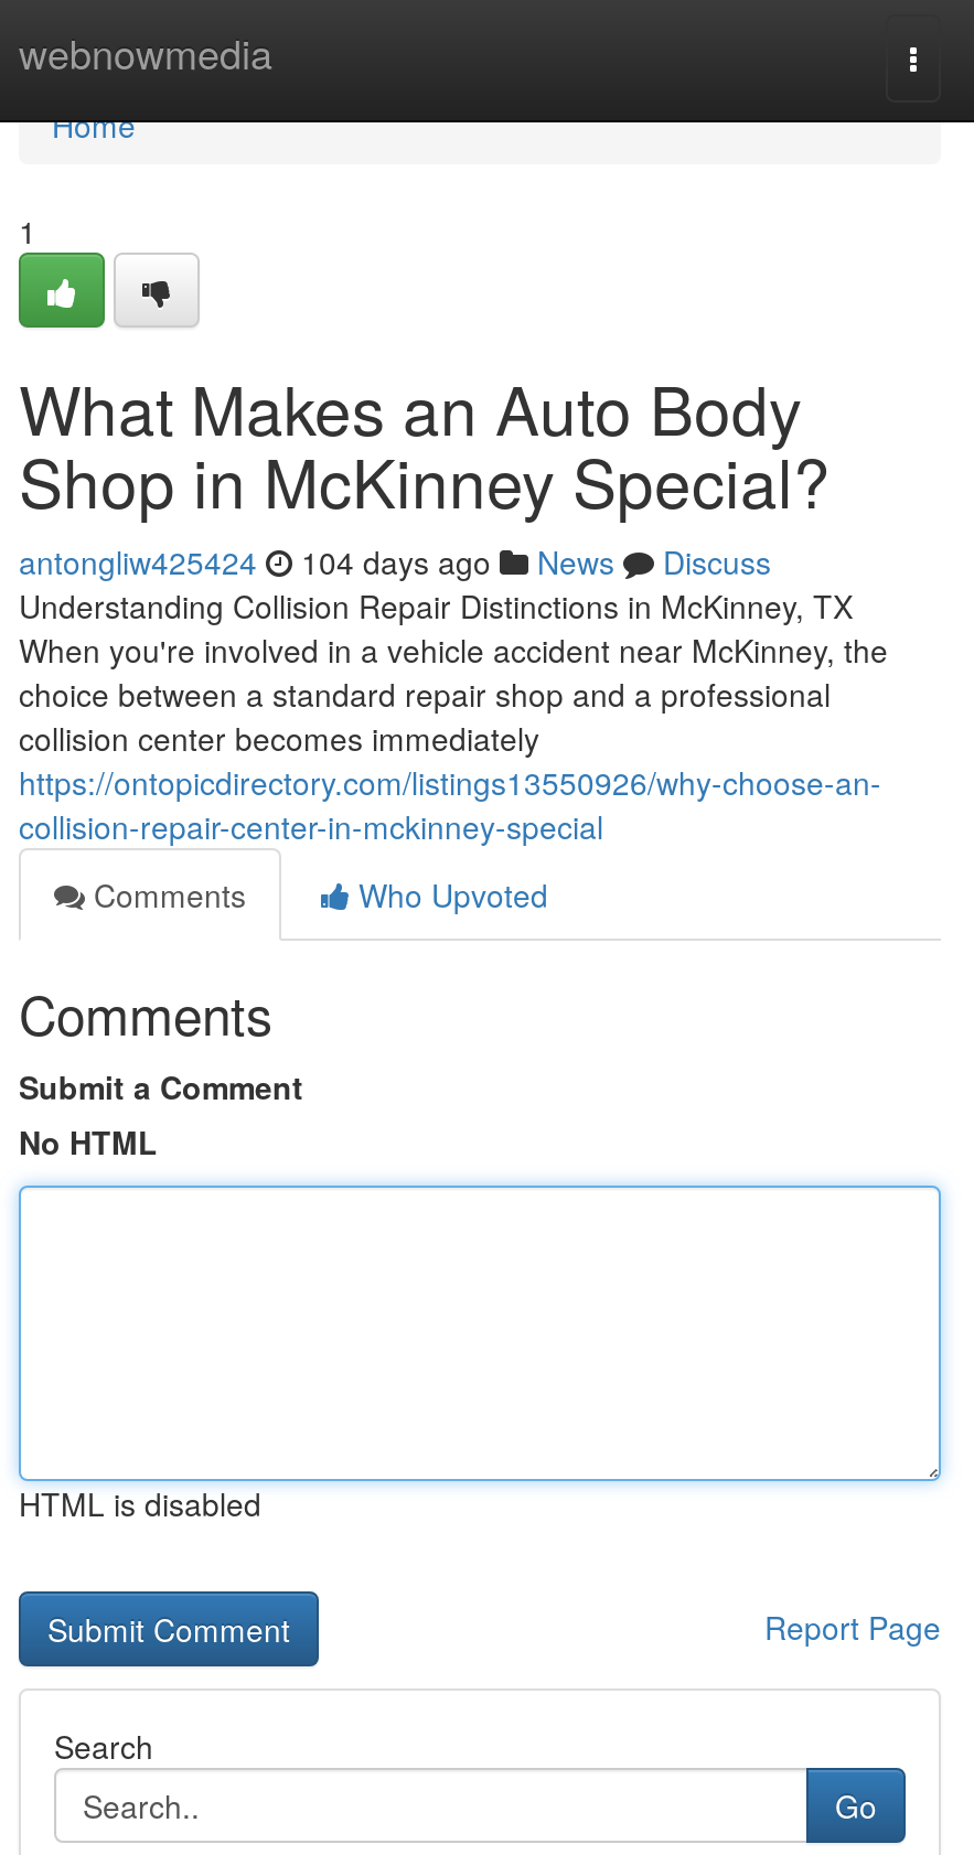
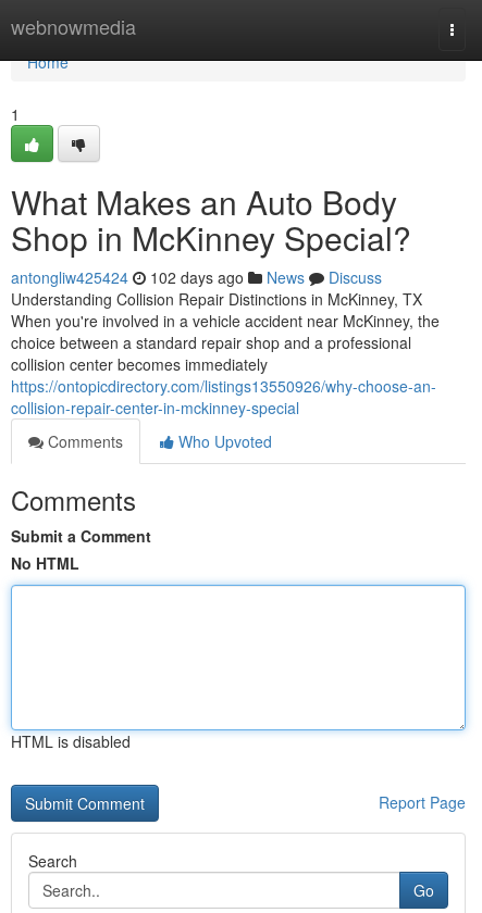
- antongliw425424 104 days ago News Discuss
+ antongliw425424 102 days ago News Discuss
